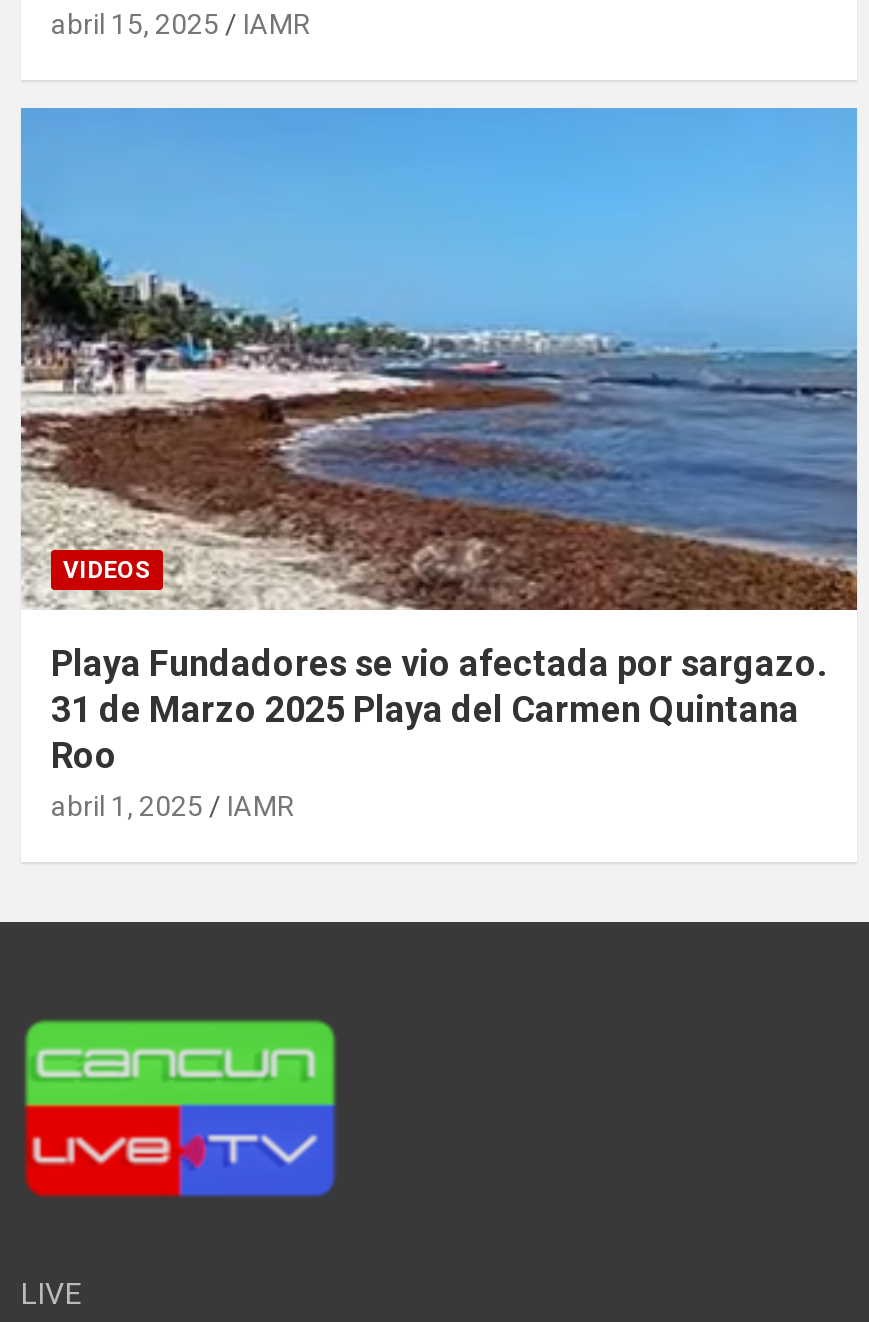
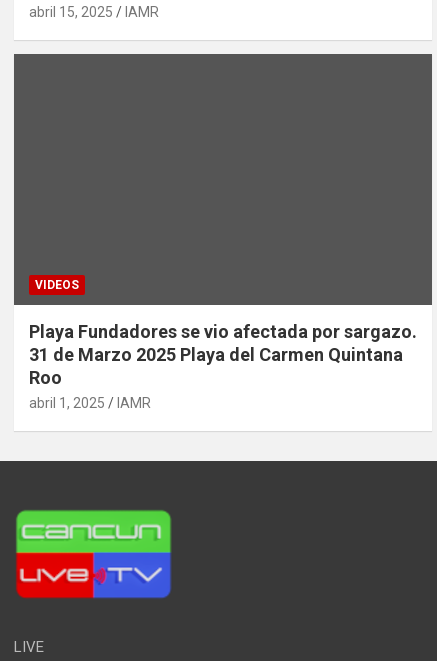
- [image]
